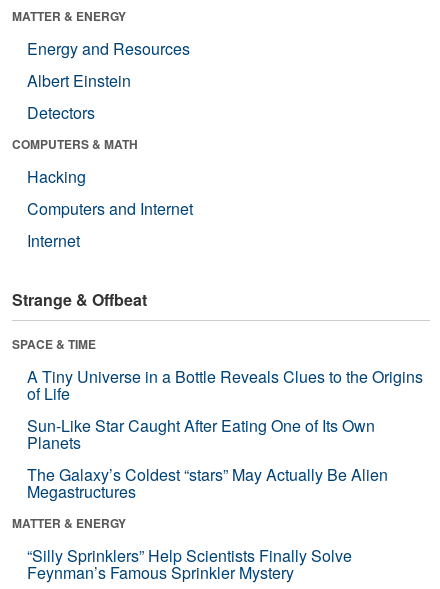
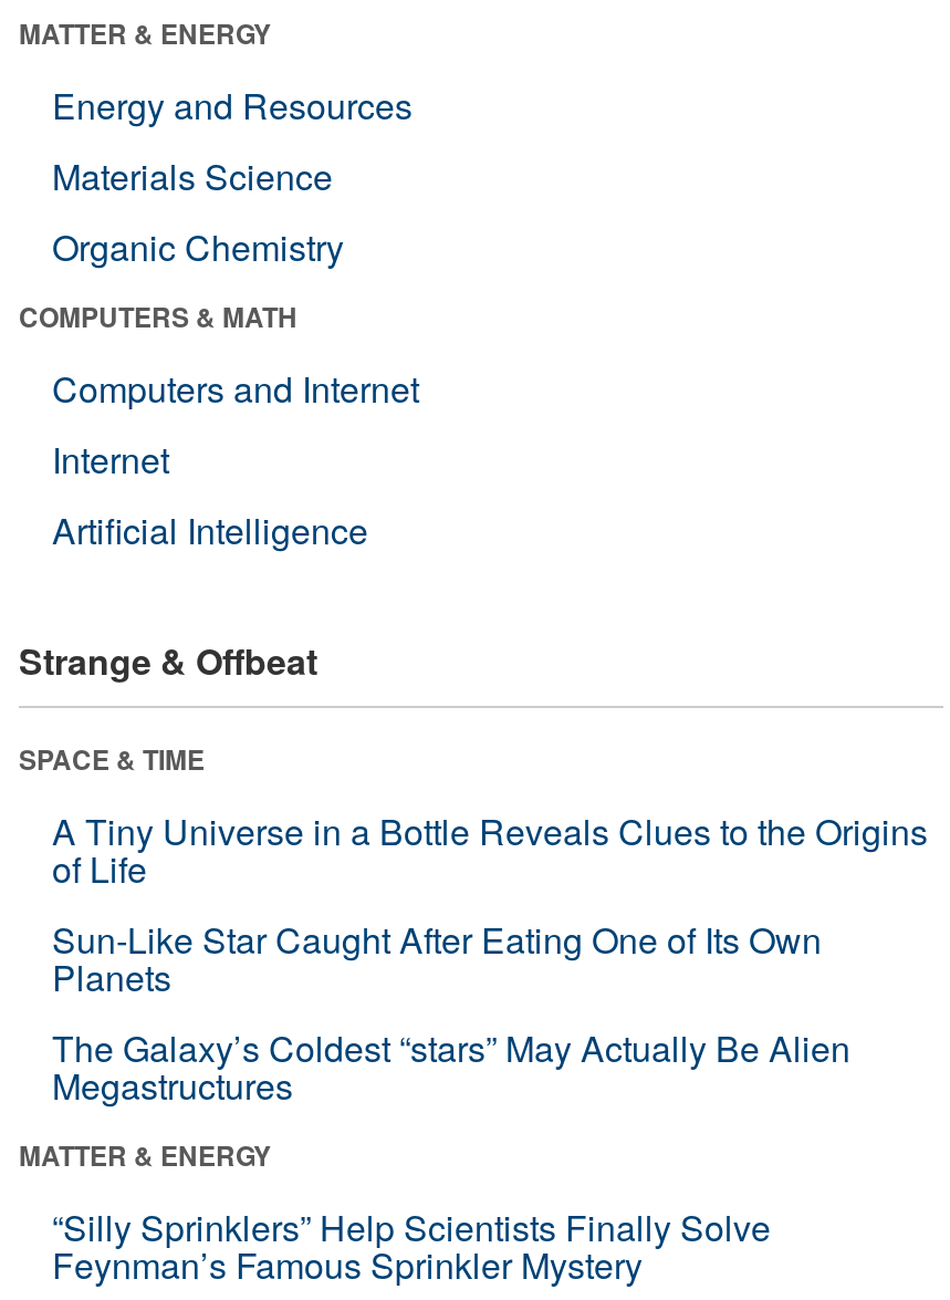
- Albert Einstein
- Detectors
+ Materials Science
+ Organic Chemistry

- Hacking

moved up: Computers and Internet | Internet

+ Artificial Intelligence
